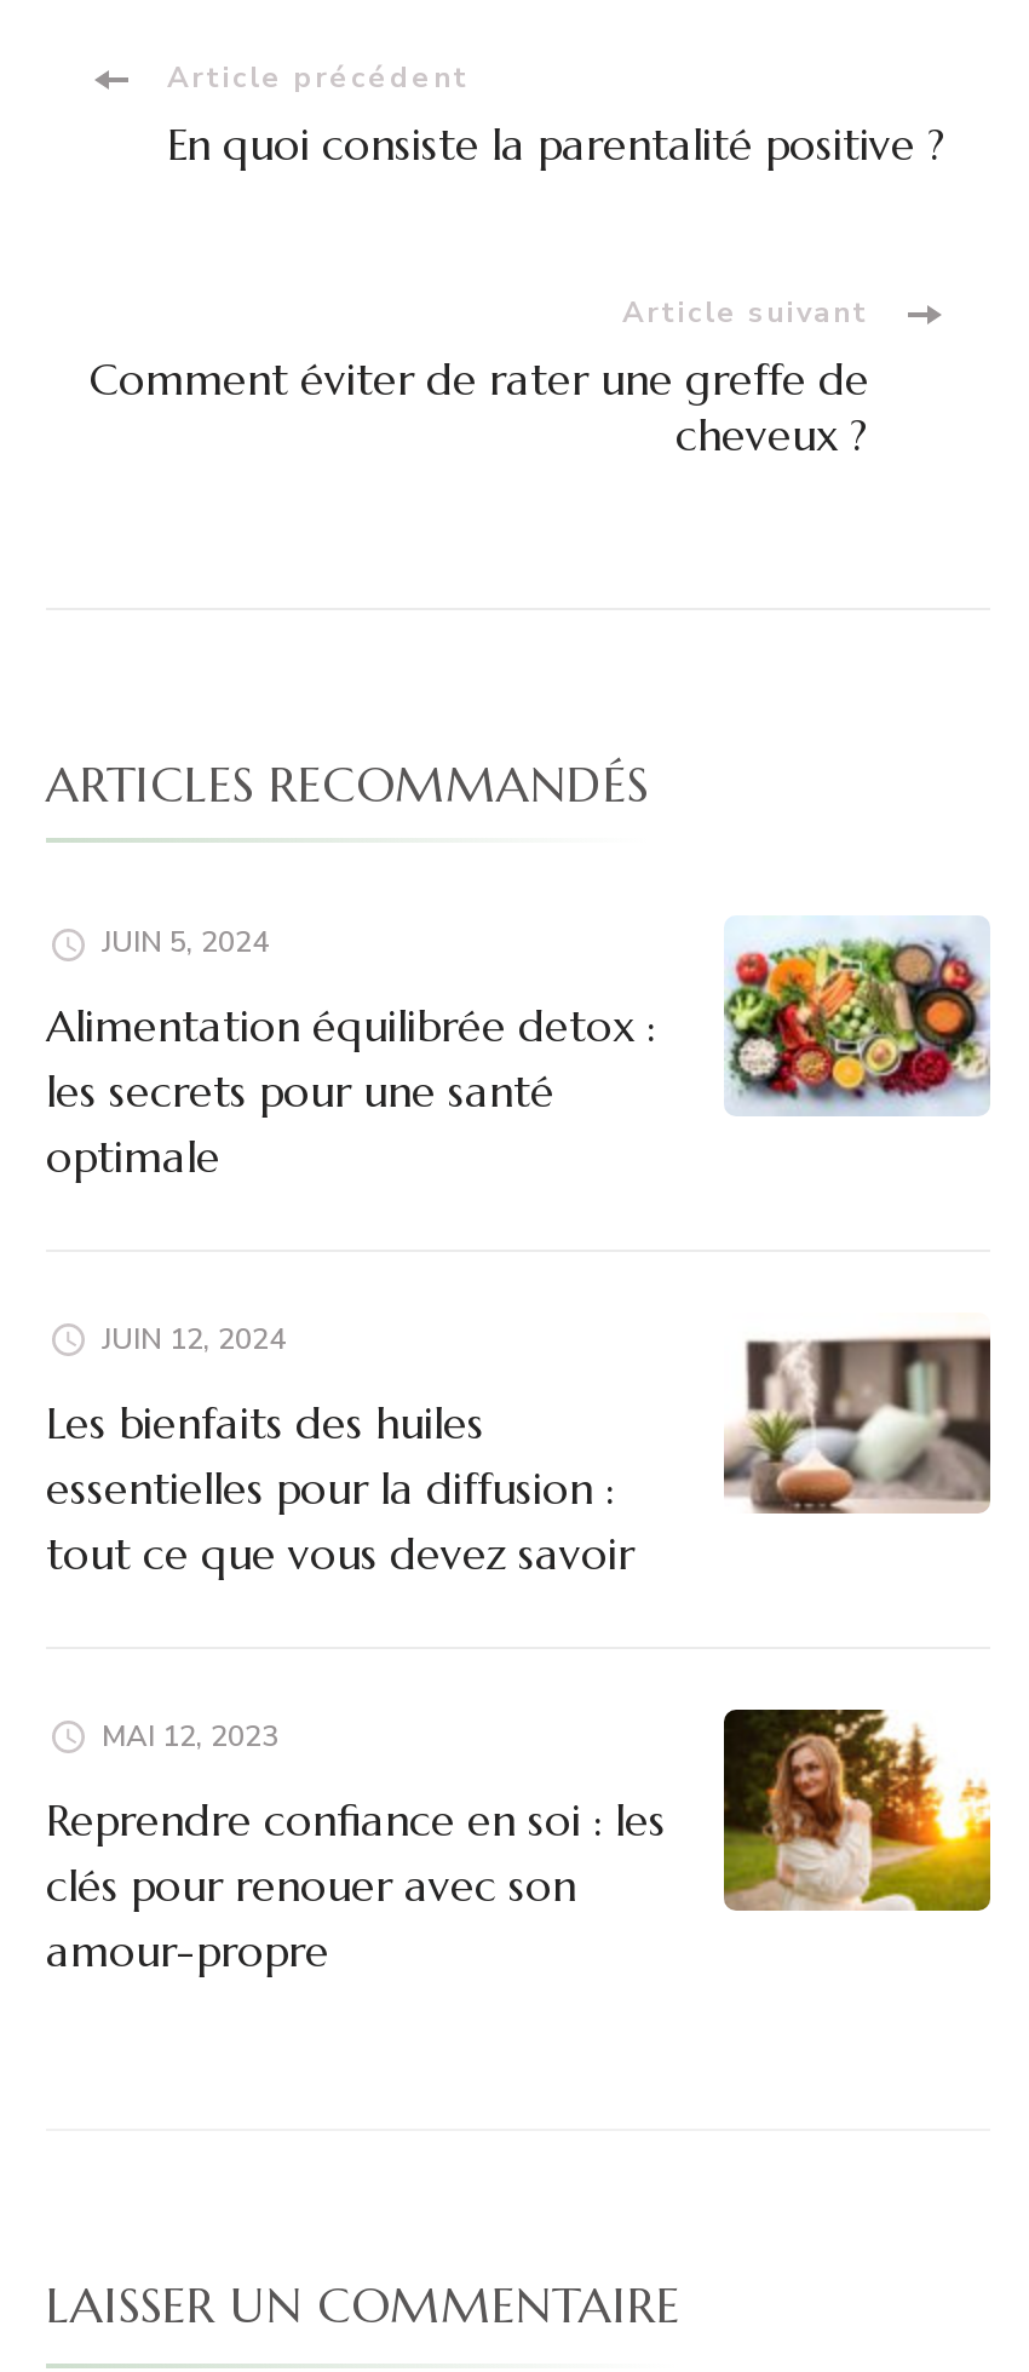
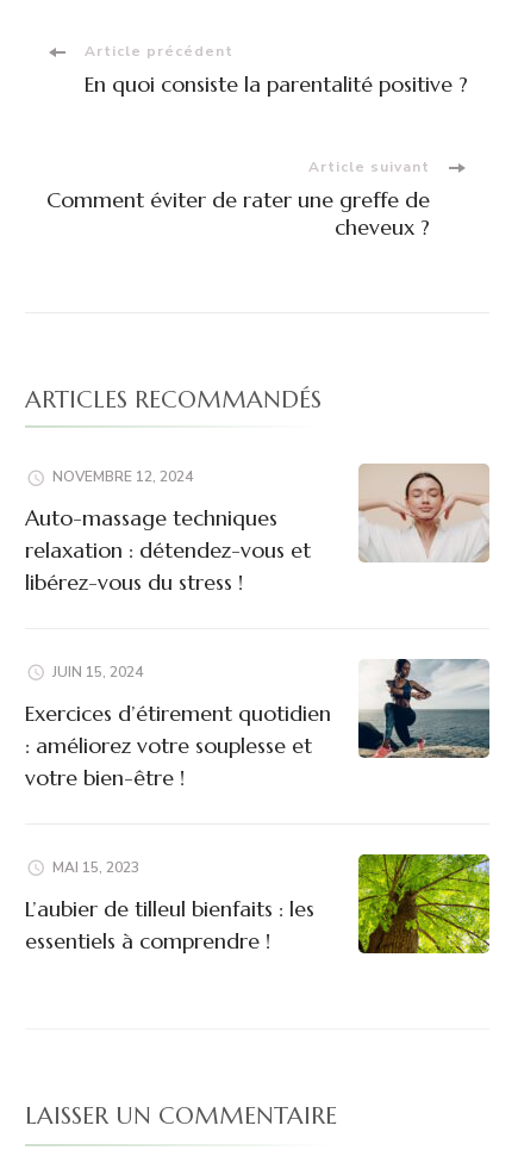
- [image]
- Alimentation équilibrée detox :
- les secrets pour une santé
- optimale
+ [image]
+ Auto-massage techniques
+ relaxation : détendez-vous et
+ libérez-vous du stress !

- JUIN 5, 2024
+ NOVEMBRE 12, 2024

- [image]
- Les bienfaits des huiles
- essentielles pour la diffusion :
- tout ce que vous devez savoir
+ [image]
+ Exercices d’étirement quotidien
+ : améliorez votre souplesse et
+ votre bien-être !

- JUIN 12, 2024
+ JUIN 15, 2024

- [image]
- Reprendre confiance en soi : les
- clés pour renouer avec son
- amour-propre
+ [image]
+ L’aubier de tilleul bienfaits : les
+ essentiels à comprendre !

- MAI 12, 2023
+ MAI 15, 2023
